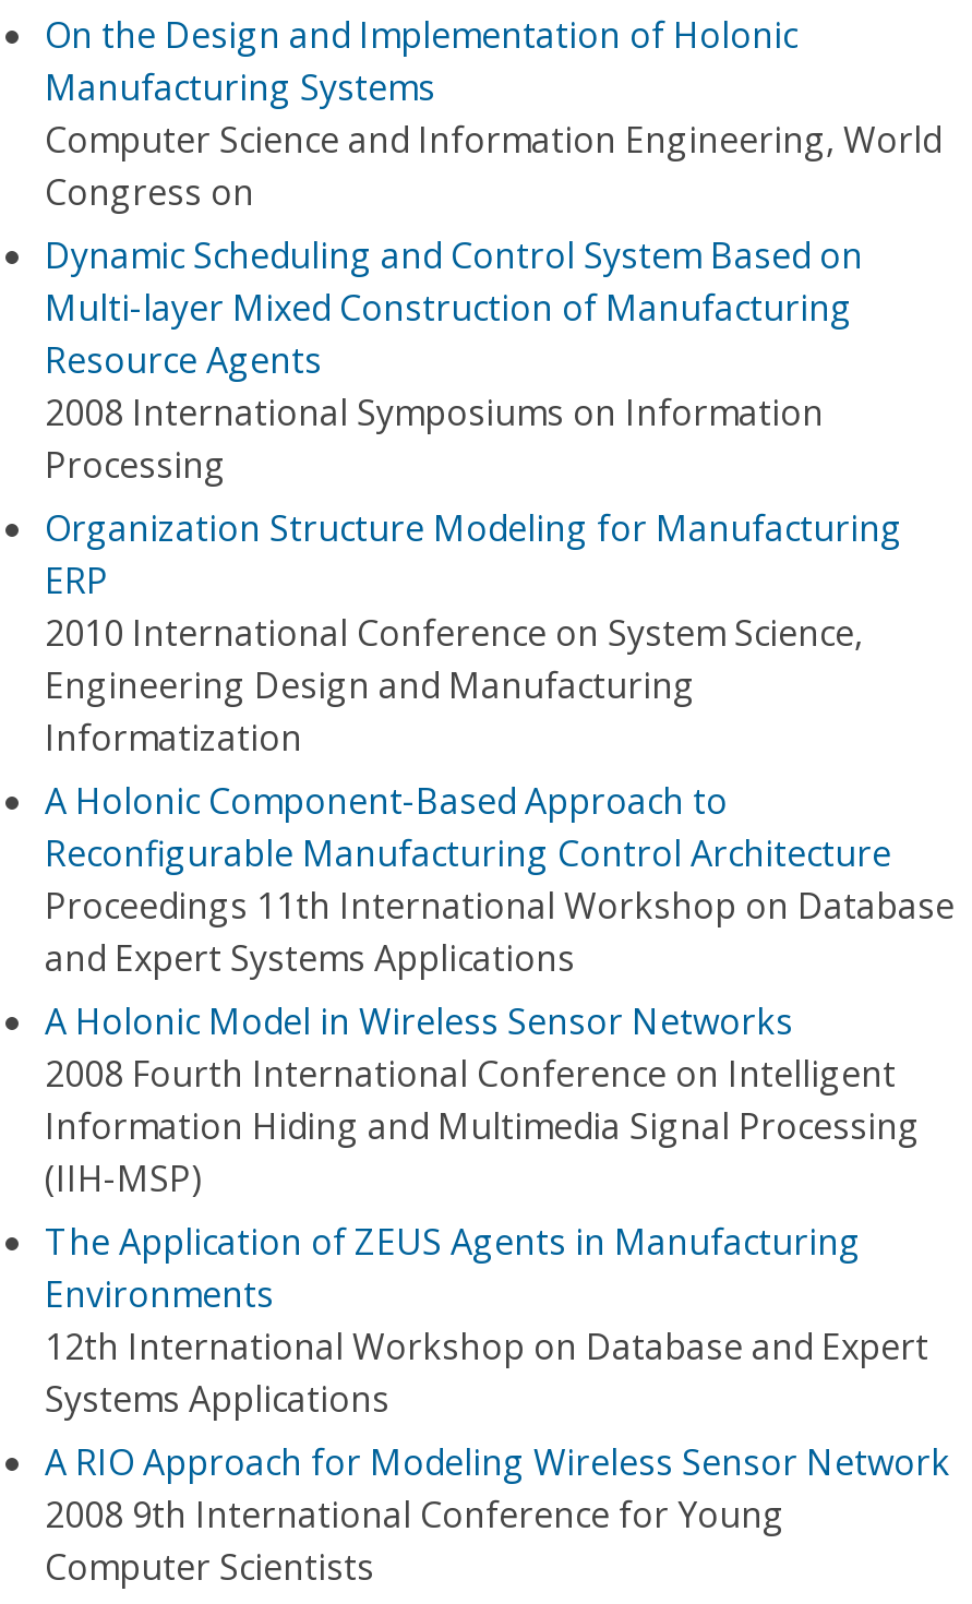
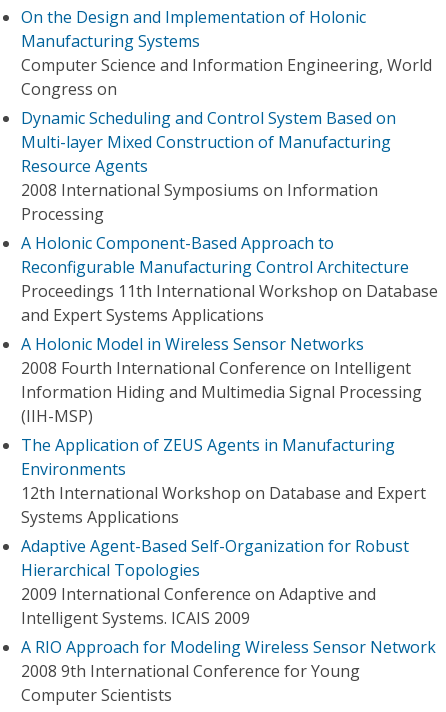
- Organization Structure Modeling for Manufacturing
- ERP
- 2010 International Conference on System Science,
- Engineering Design and Manufacturing
- Informatization

moved up: A Holonic Component-Based Approach to | Reconfigurable Manufacturing Control Architecture | Proceedings 11th International Workshop on Database | ... | 12th International Workshop on Database and Expert | Systems Applications

+ Adaptive Agent-Based Self-Organization for Robust
+ Hierarchical Topologies
+ 2009 International Conference on Adaptive and
+ Intelligent Systems. ICAIS 2009
